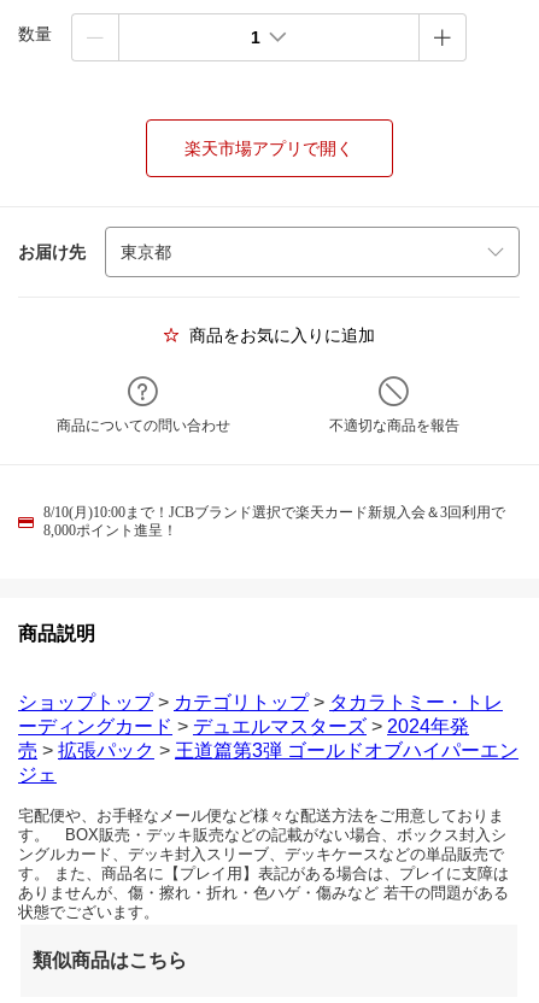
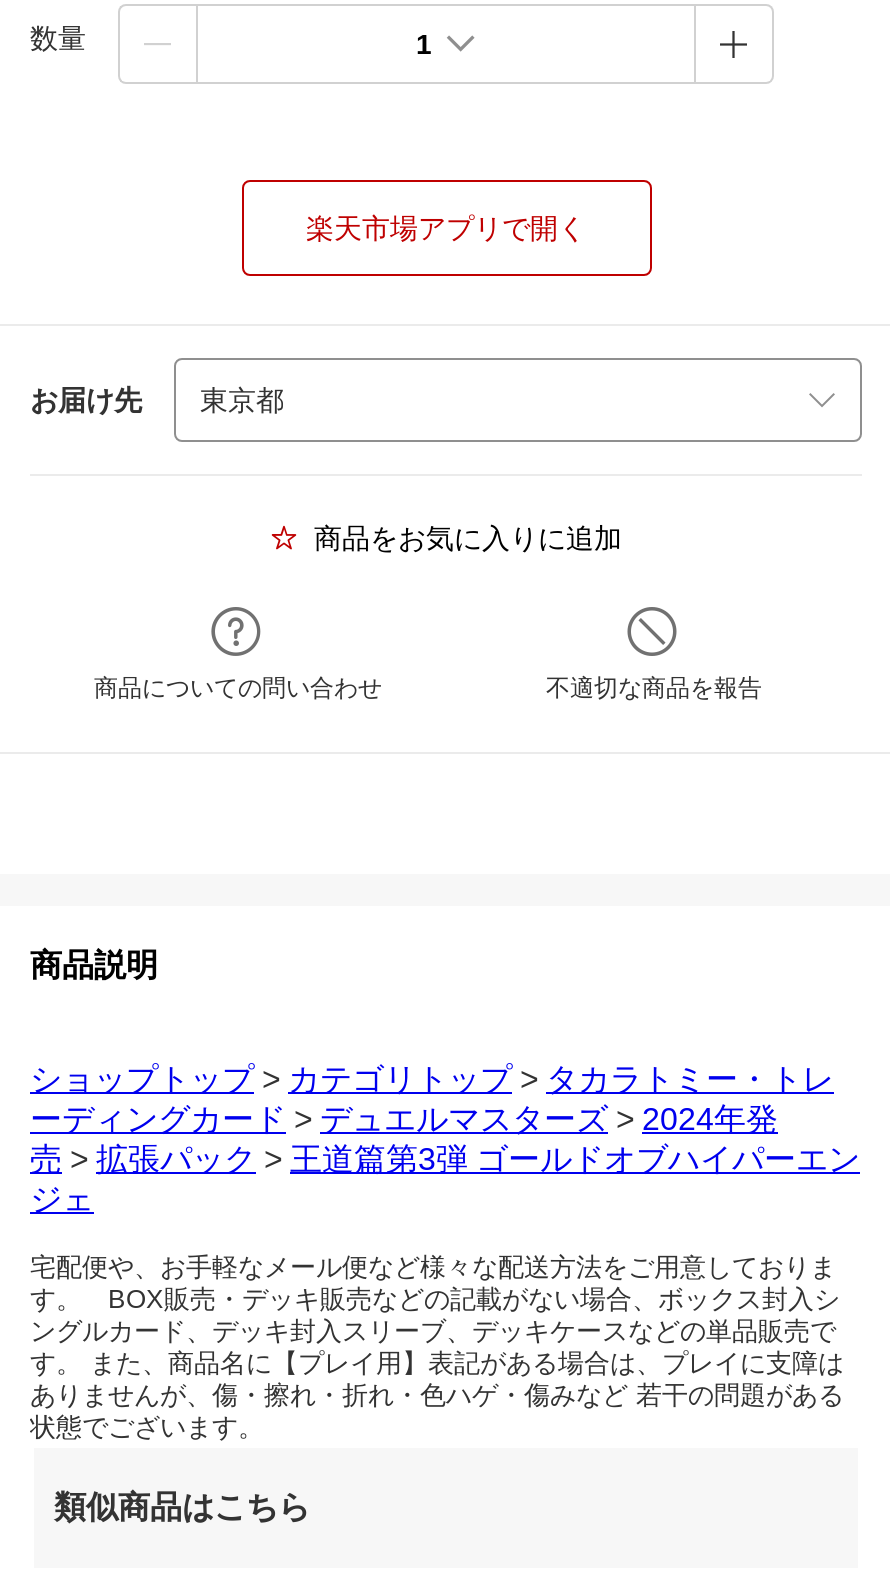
- 8/10(月)10:00まで！JCBブランド選択で楽天カード新規入会＆3回利用で
- 8,000ポイント進呈！
